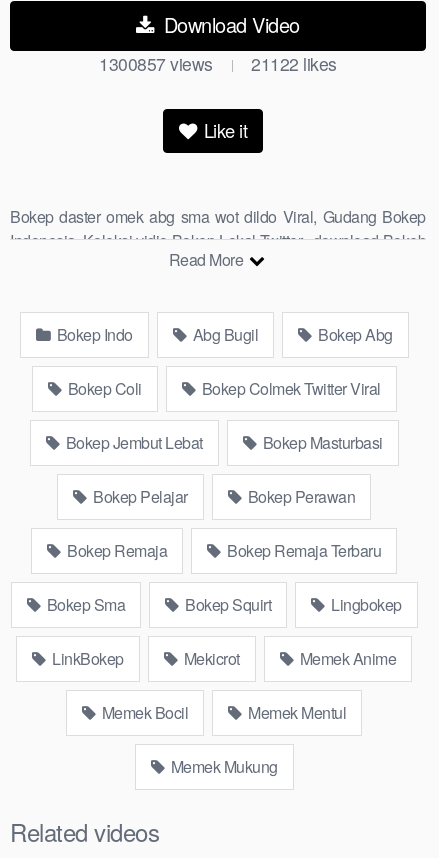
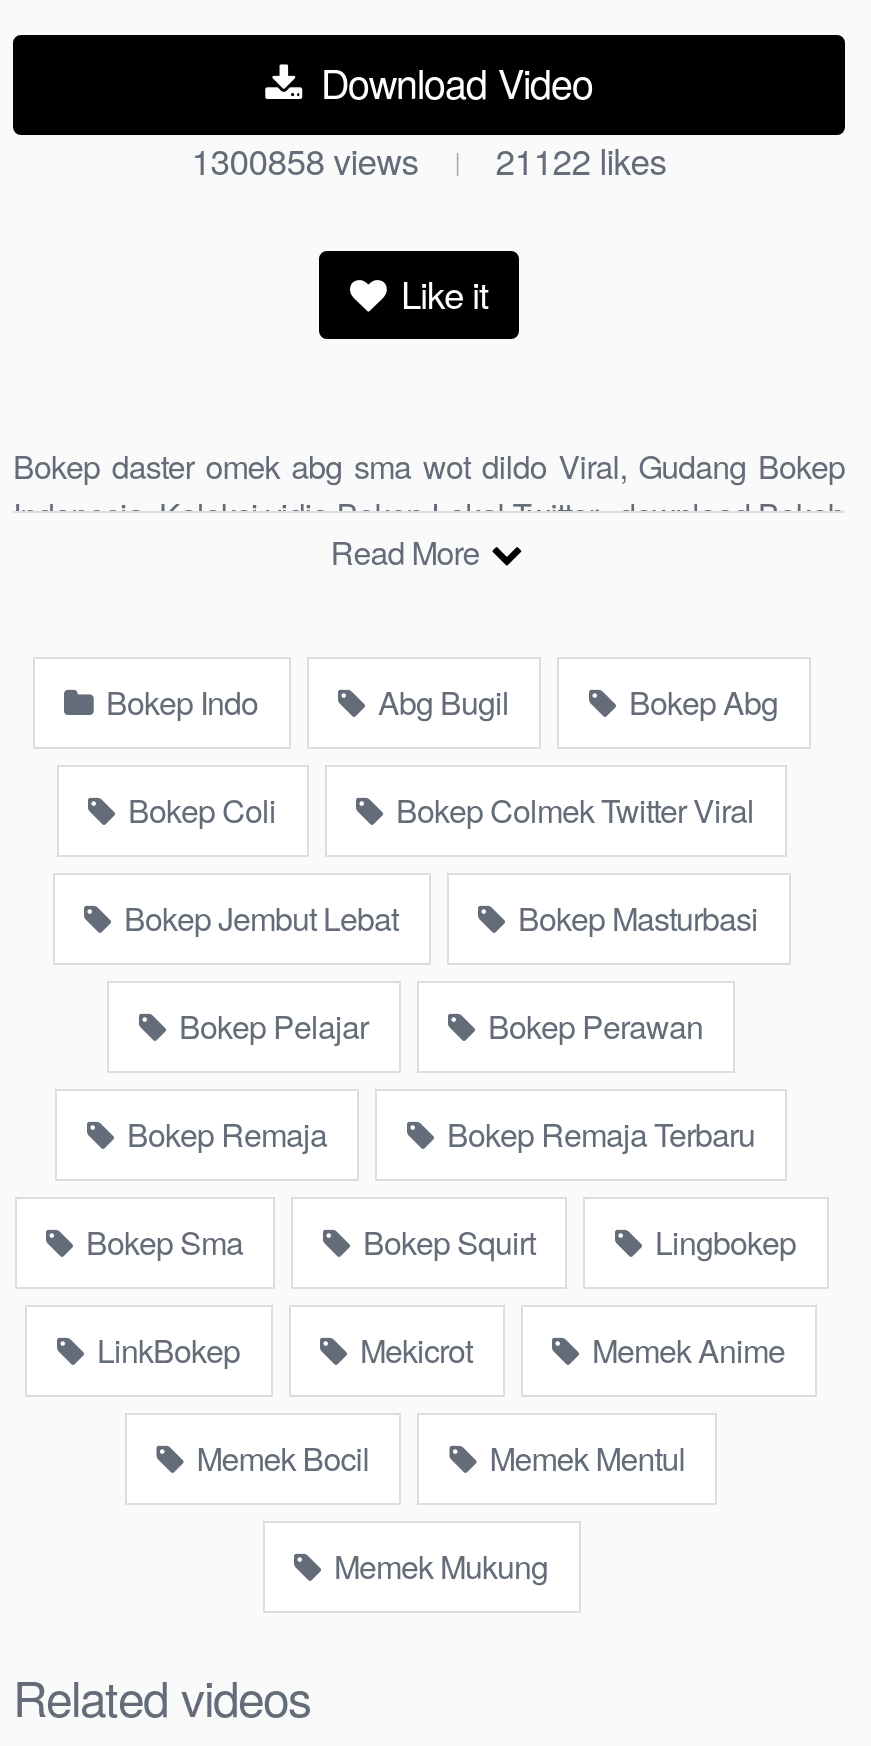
- 1300857views
+ 1300858views
